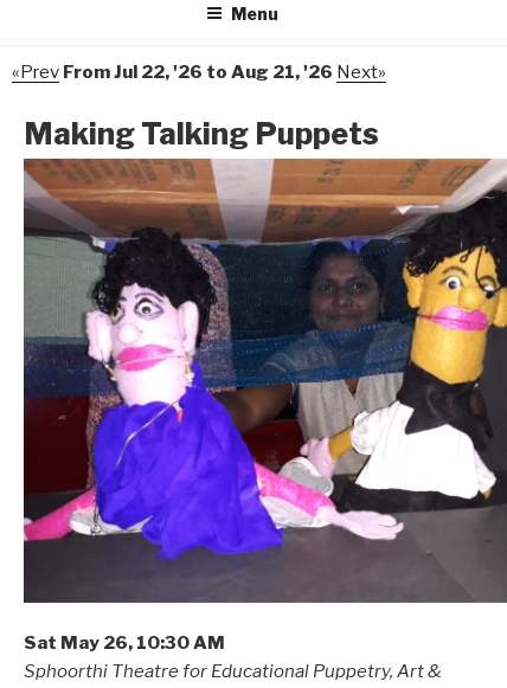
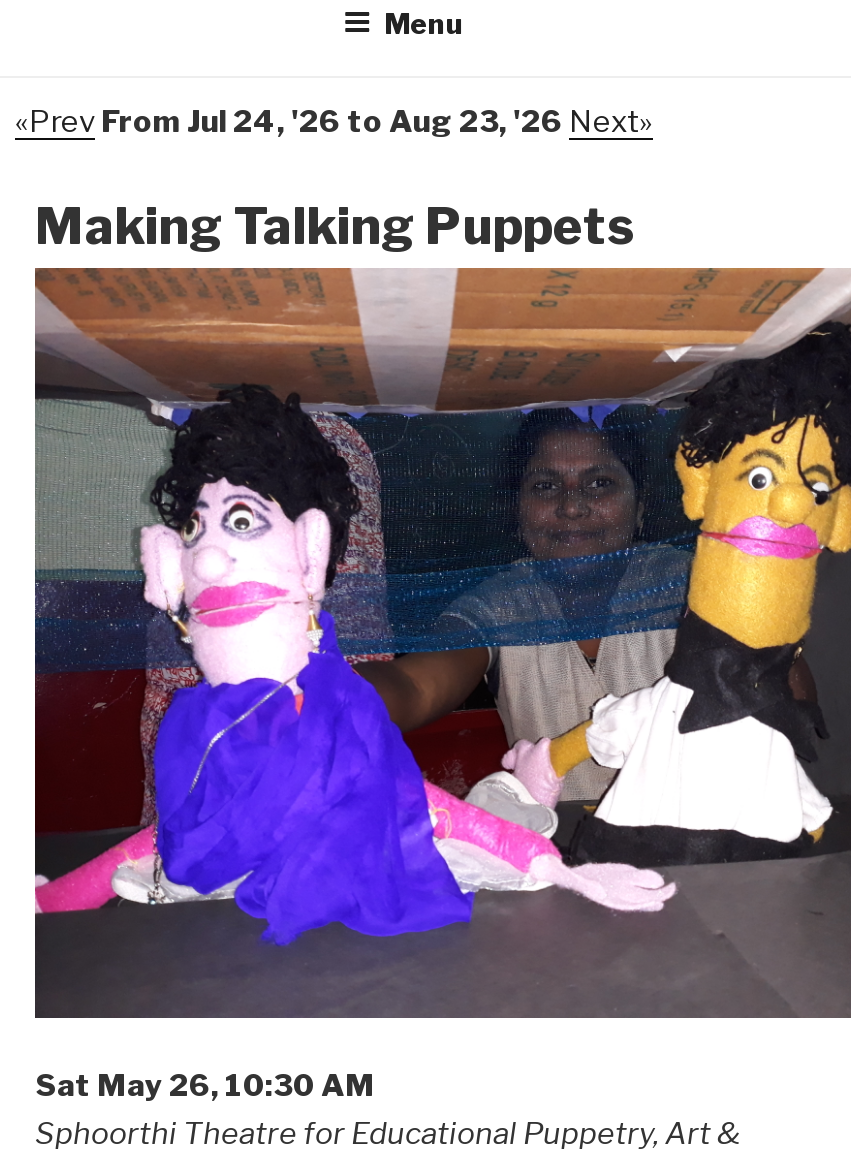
- «Prev From Jul 22, '26 to Aug 21, '26 Next»
+ «Prev From Jul 24, '26 to Aug 23, '26 Next»
